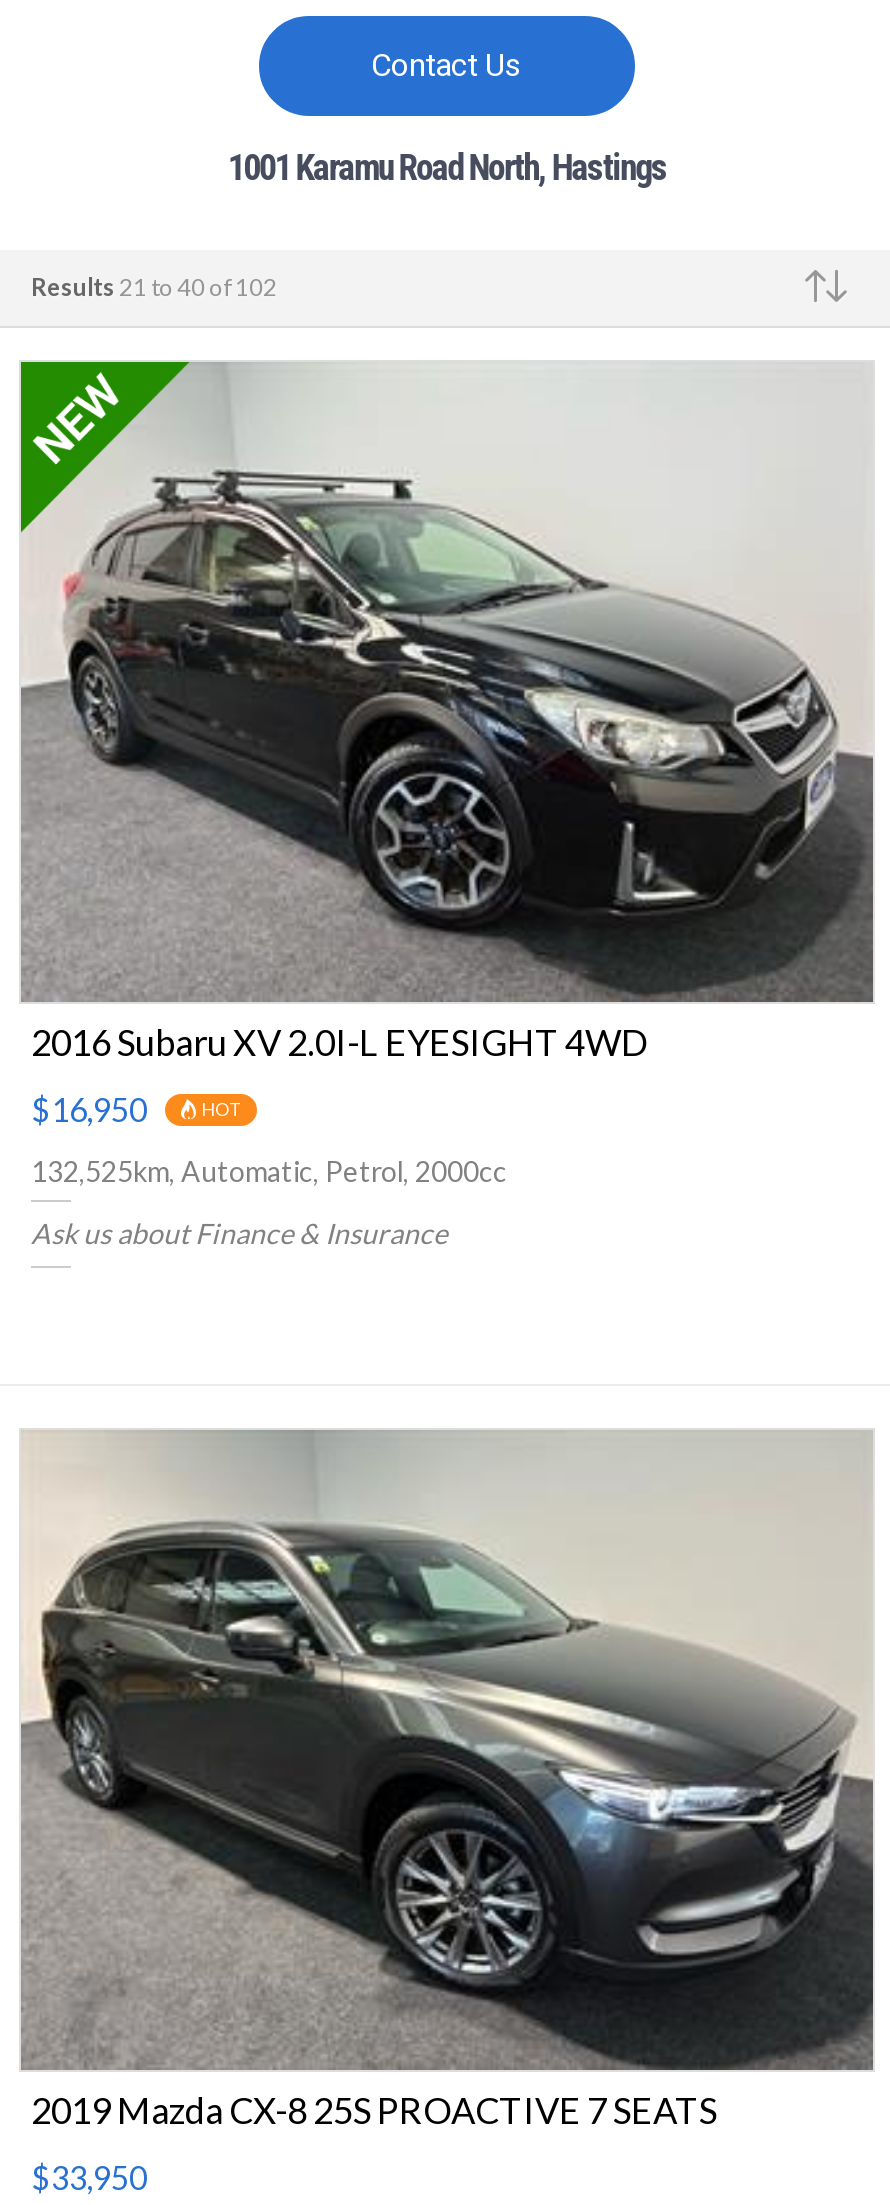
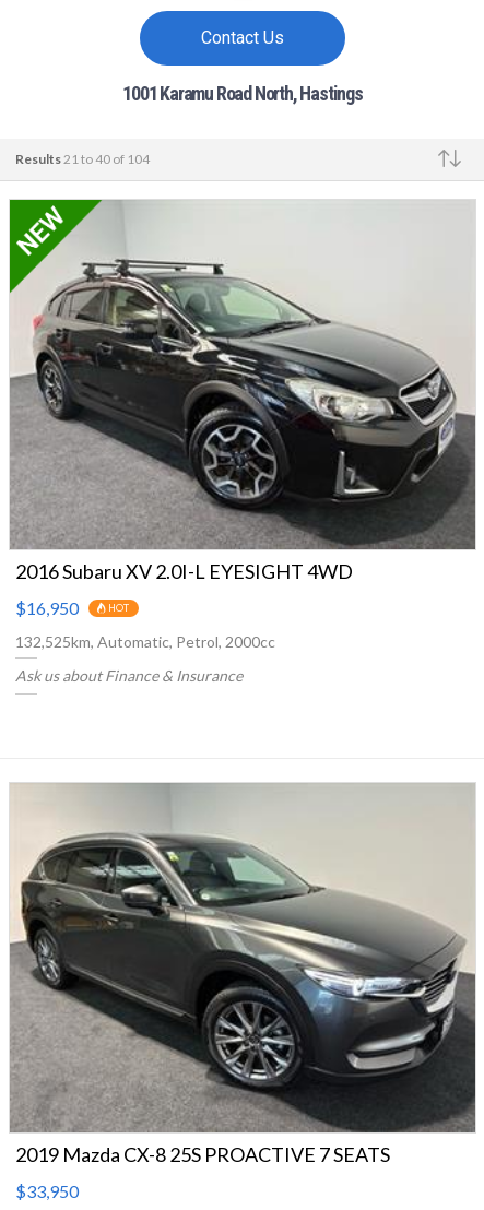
- Results 21 to 40 of 102
+ Results 21 to 40 of 104
